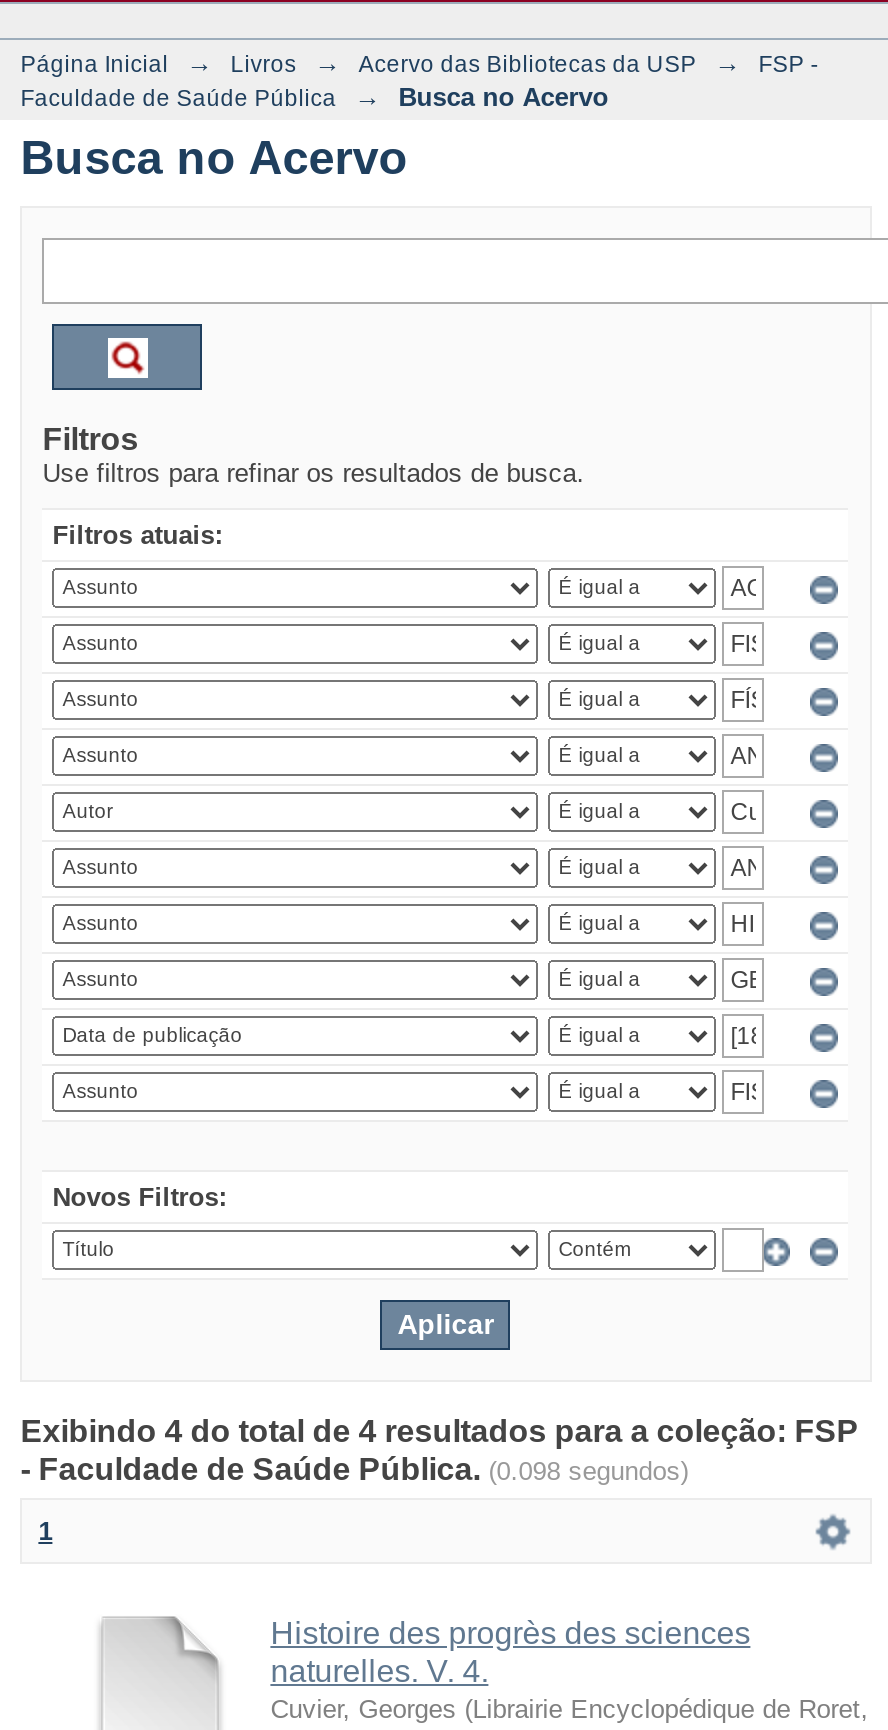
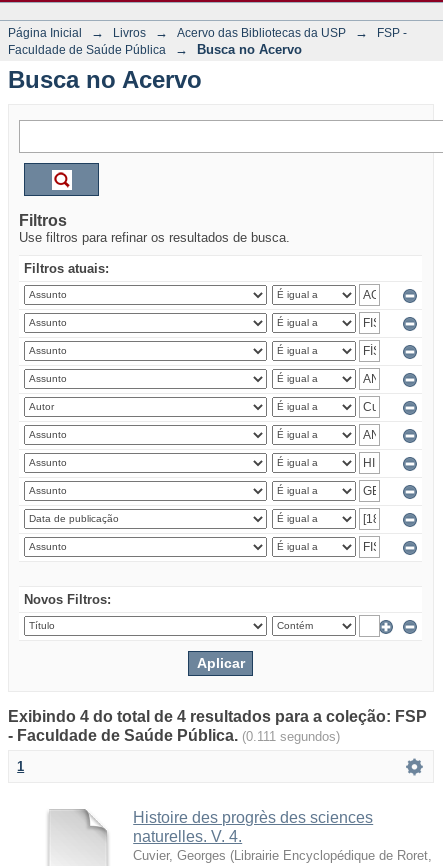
- - Faculdade de Saúde Pública. (0.098 segundos)
+ - Faculdade de Saúde Pública. (0.111 segundos)
